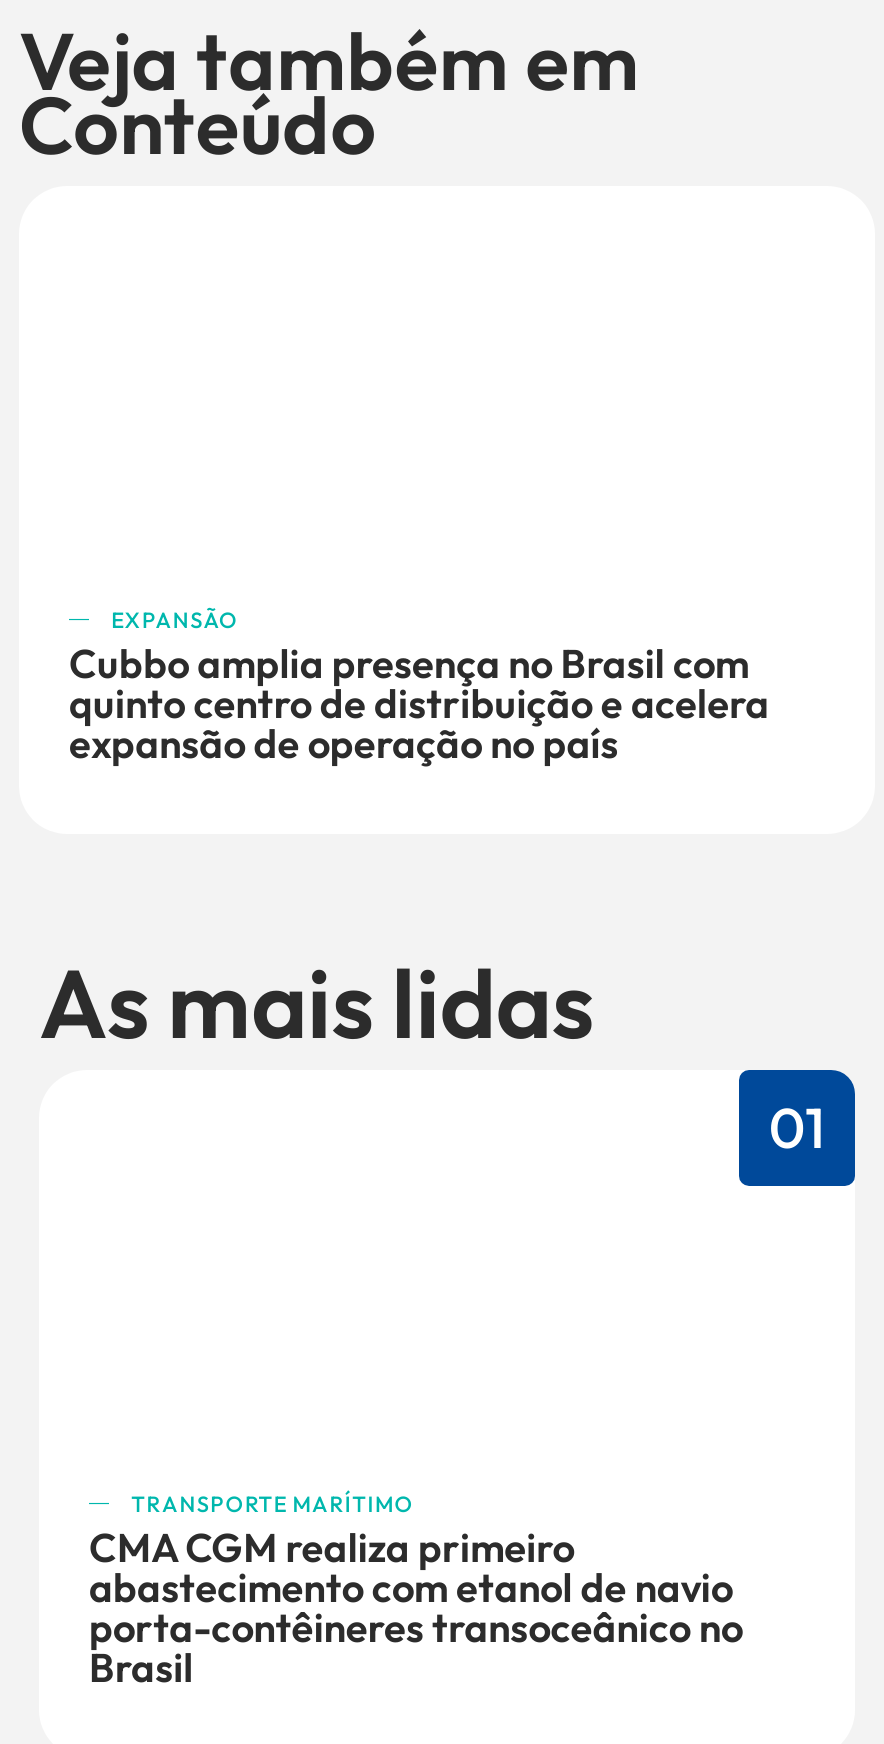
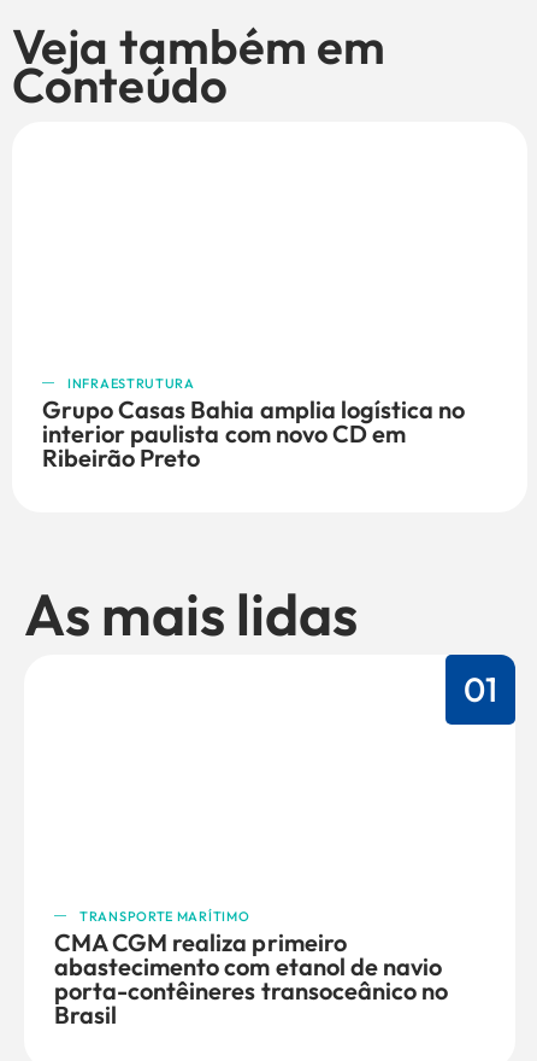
- EXPANSÃO
- Cubbo amplia presença no Brasil com
- quinto centro de distribuição e acelera
- expansão de operação no país
+ INFRAESTRUTURA
+ Grupo Casas Bahia amplia logística no
+ interior paulista com novo CD em
+ Ribeirão Preto
